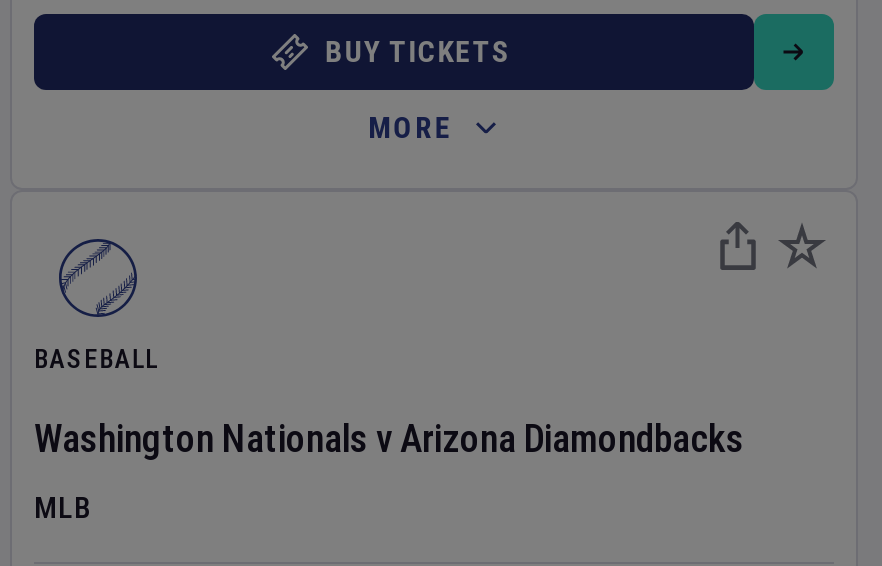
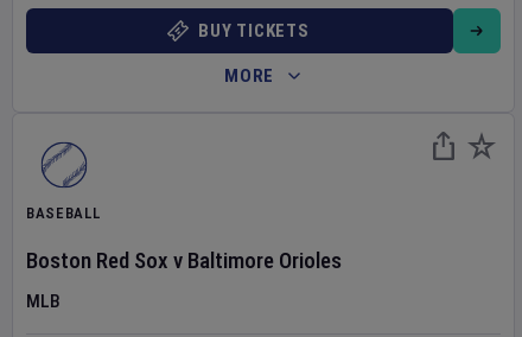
- Washington Nationals v Arizona Diamondbacks
+ Boston Red Sox v Baltimore Orioles
